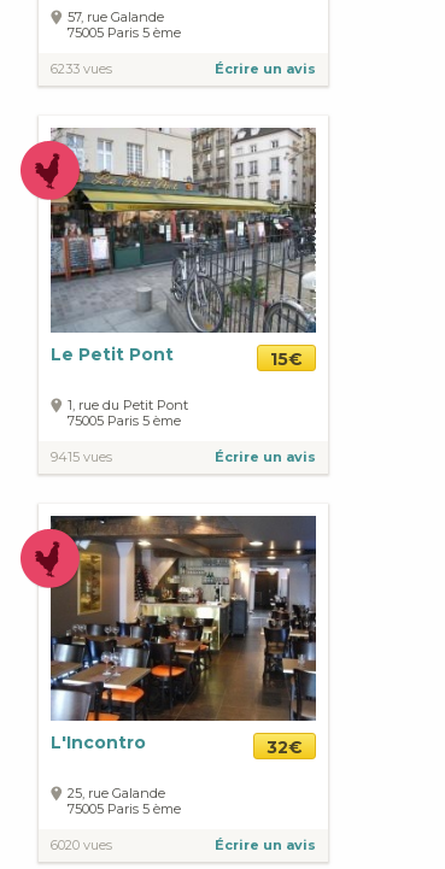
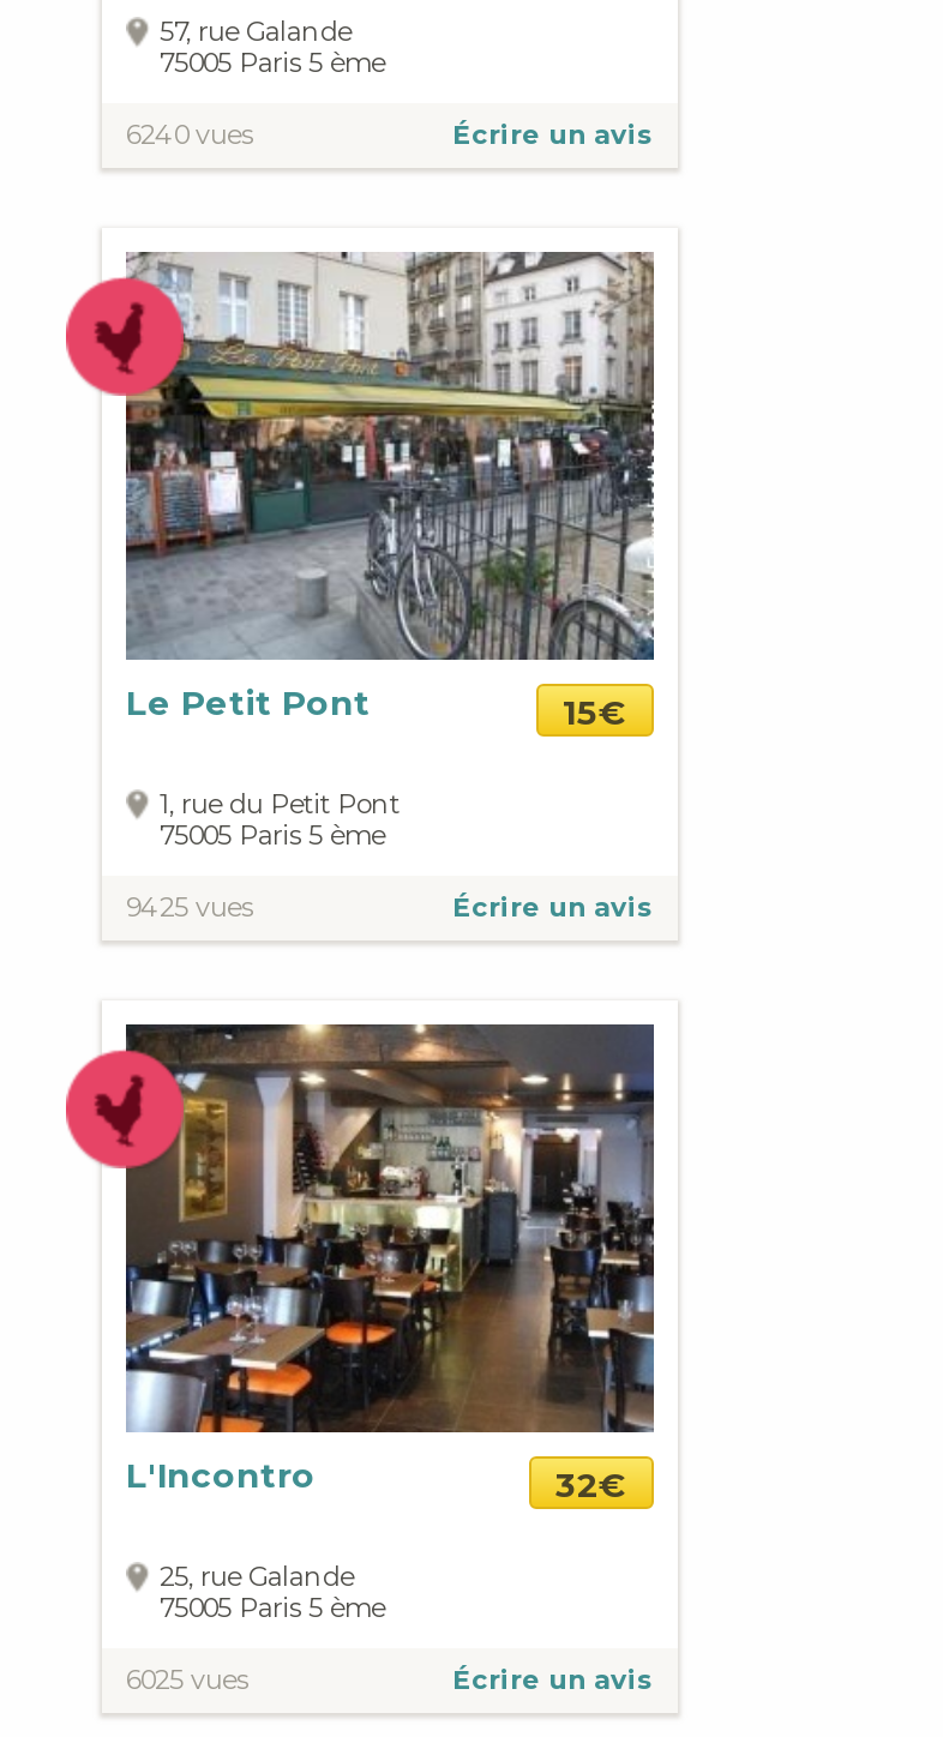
- 6233 vues
+ 6240 vues

- 9415 vues
+ 9425 vues

- 6020 vues
+ 6025 vues
